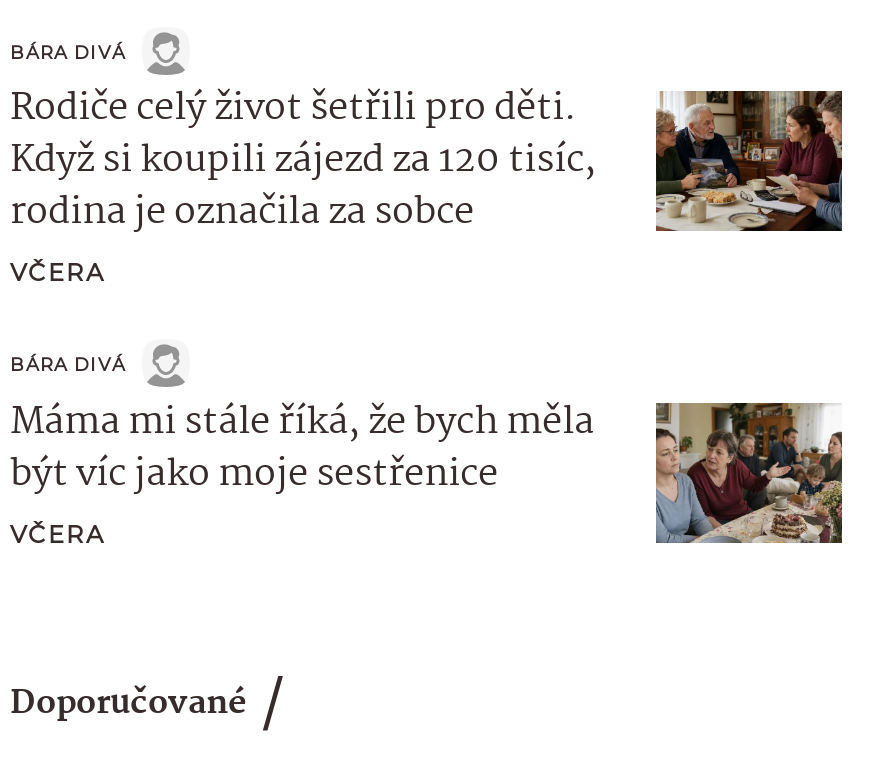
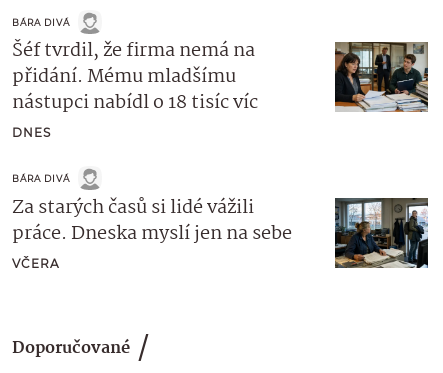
- Rodiče celý život šetřili pro děti.
- Když si koupili zájezd za 120 tisíc,
- rodina je označila za sobce
- VČERA
+ Šéf tvrdil, že firma nemá na
+ přidání. Mému mladšímu
+ nástupci nabídl o 18 tisíc víc
+ DNES

- [image]
+ [image]

- Máma mi stále říká, že bych měla
- být víc jako moje sestřenice
+ Za starých časů si lidé vážili
+ práce. Dneska myslí jen na sebe

- [image]
+ [image]
